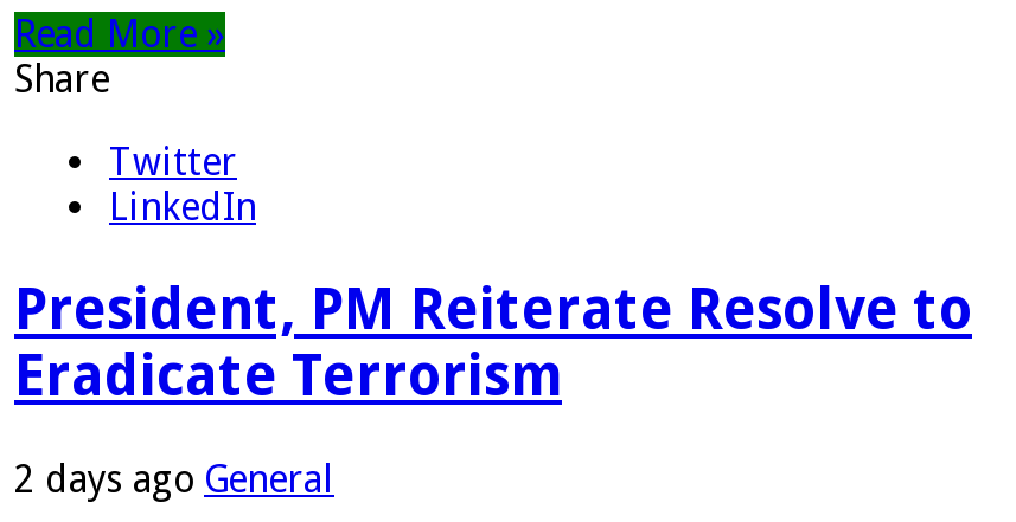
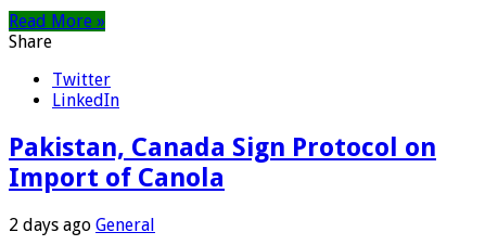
- President, PM Reiterate Resolve to
- Eradicate Terrorism
+ Pakistan, Canada Sign Protocol on
+ Import of Canola
